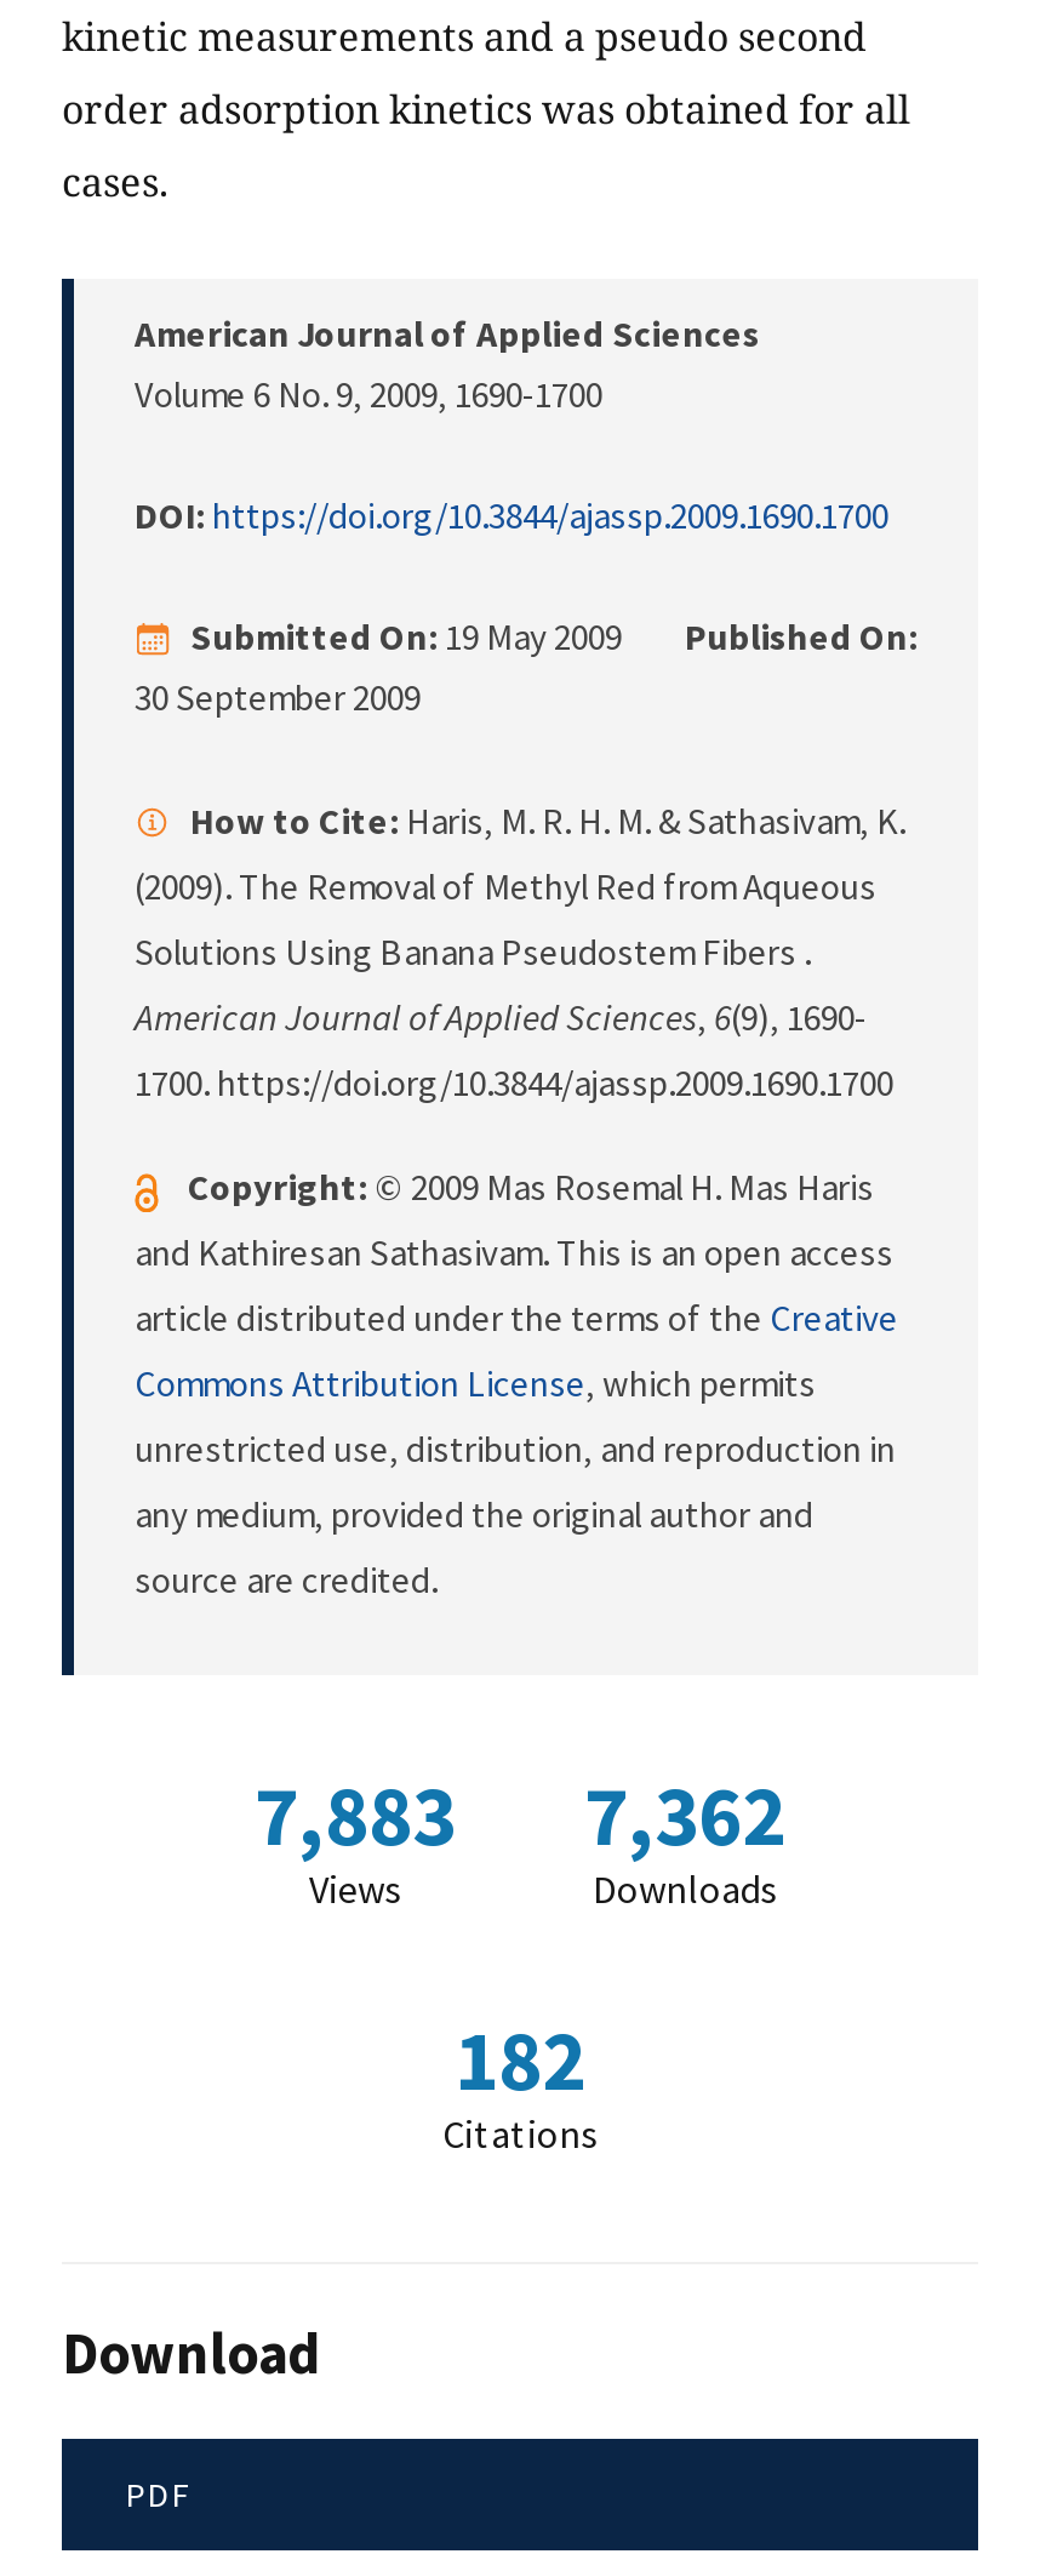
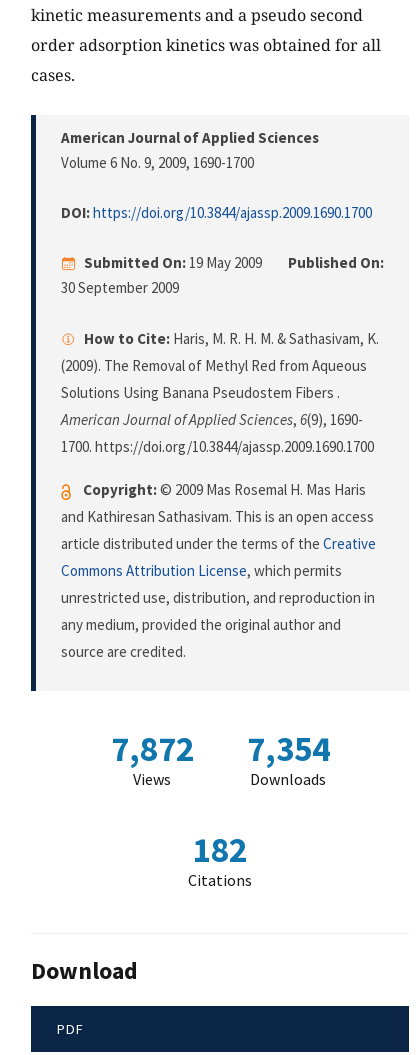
- 7,883
+ 7,872

- 7,362
+ 7,354
